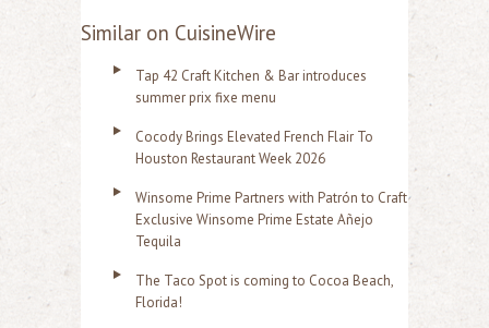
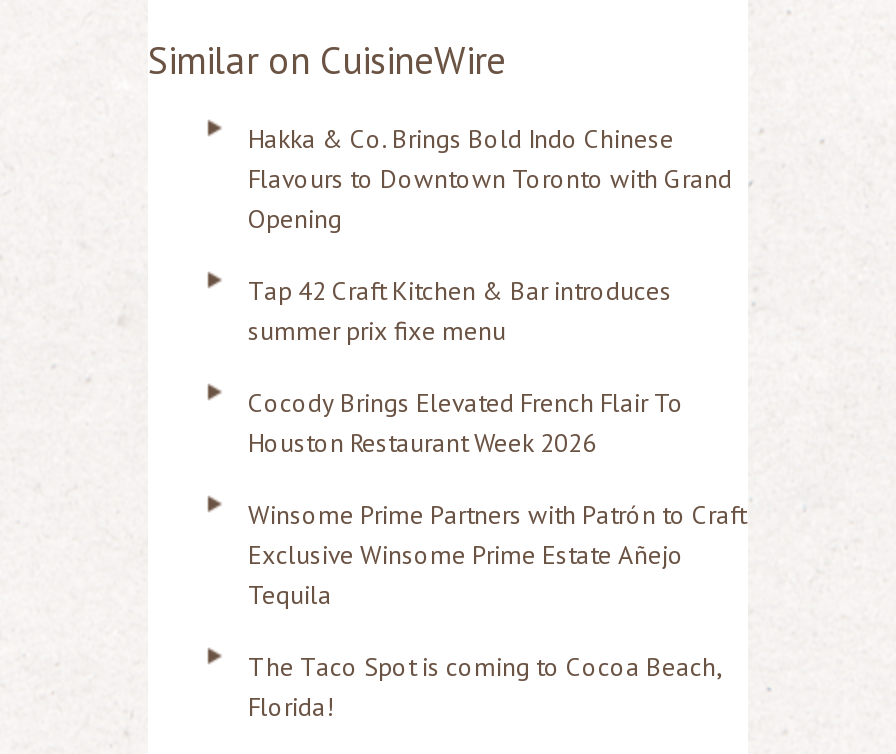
+ Hakka & Co. Brings Bold Indo Chinese
+ Flavours to Downtown Toronto with Grand
+ Opening
